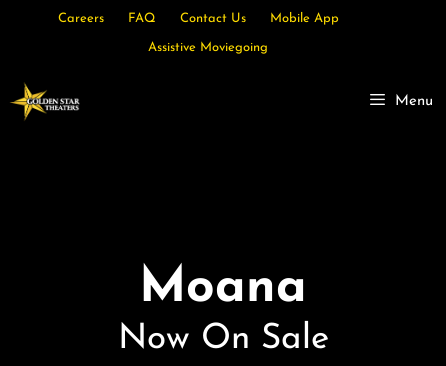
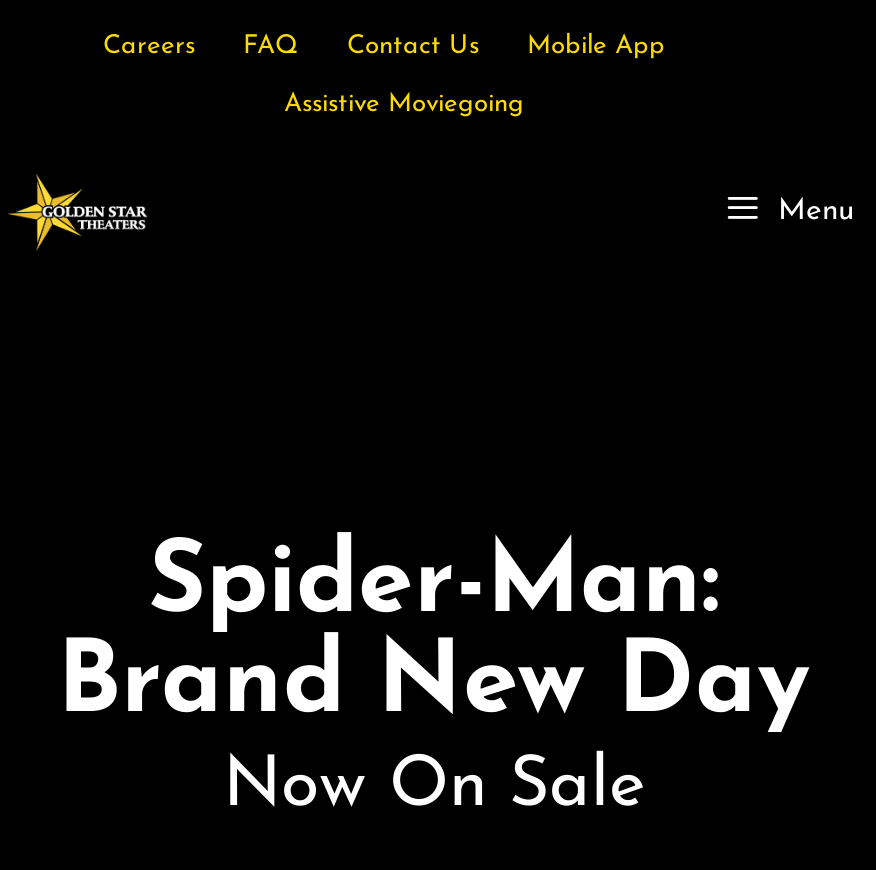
- Moana
+ Spider-Man:
+ Brand New Day
